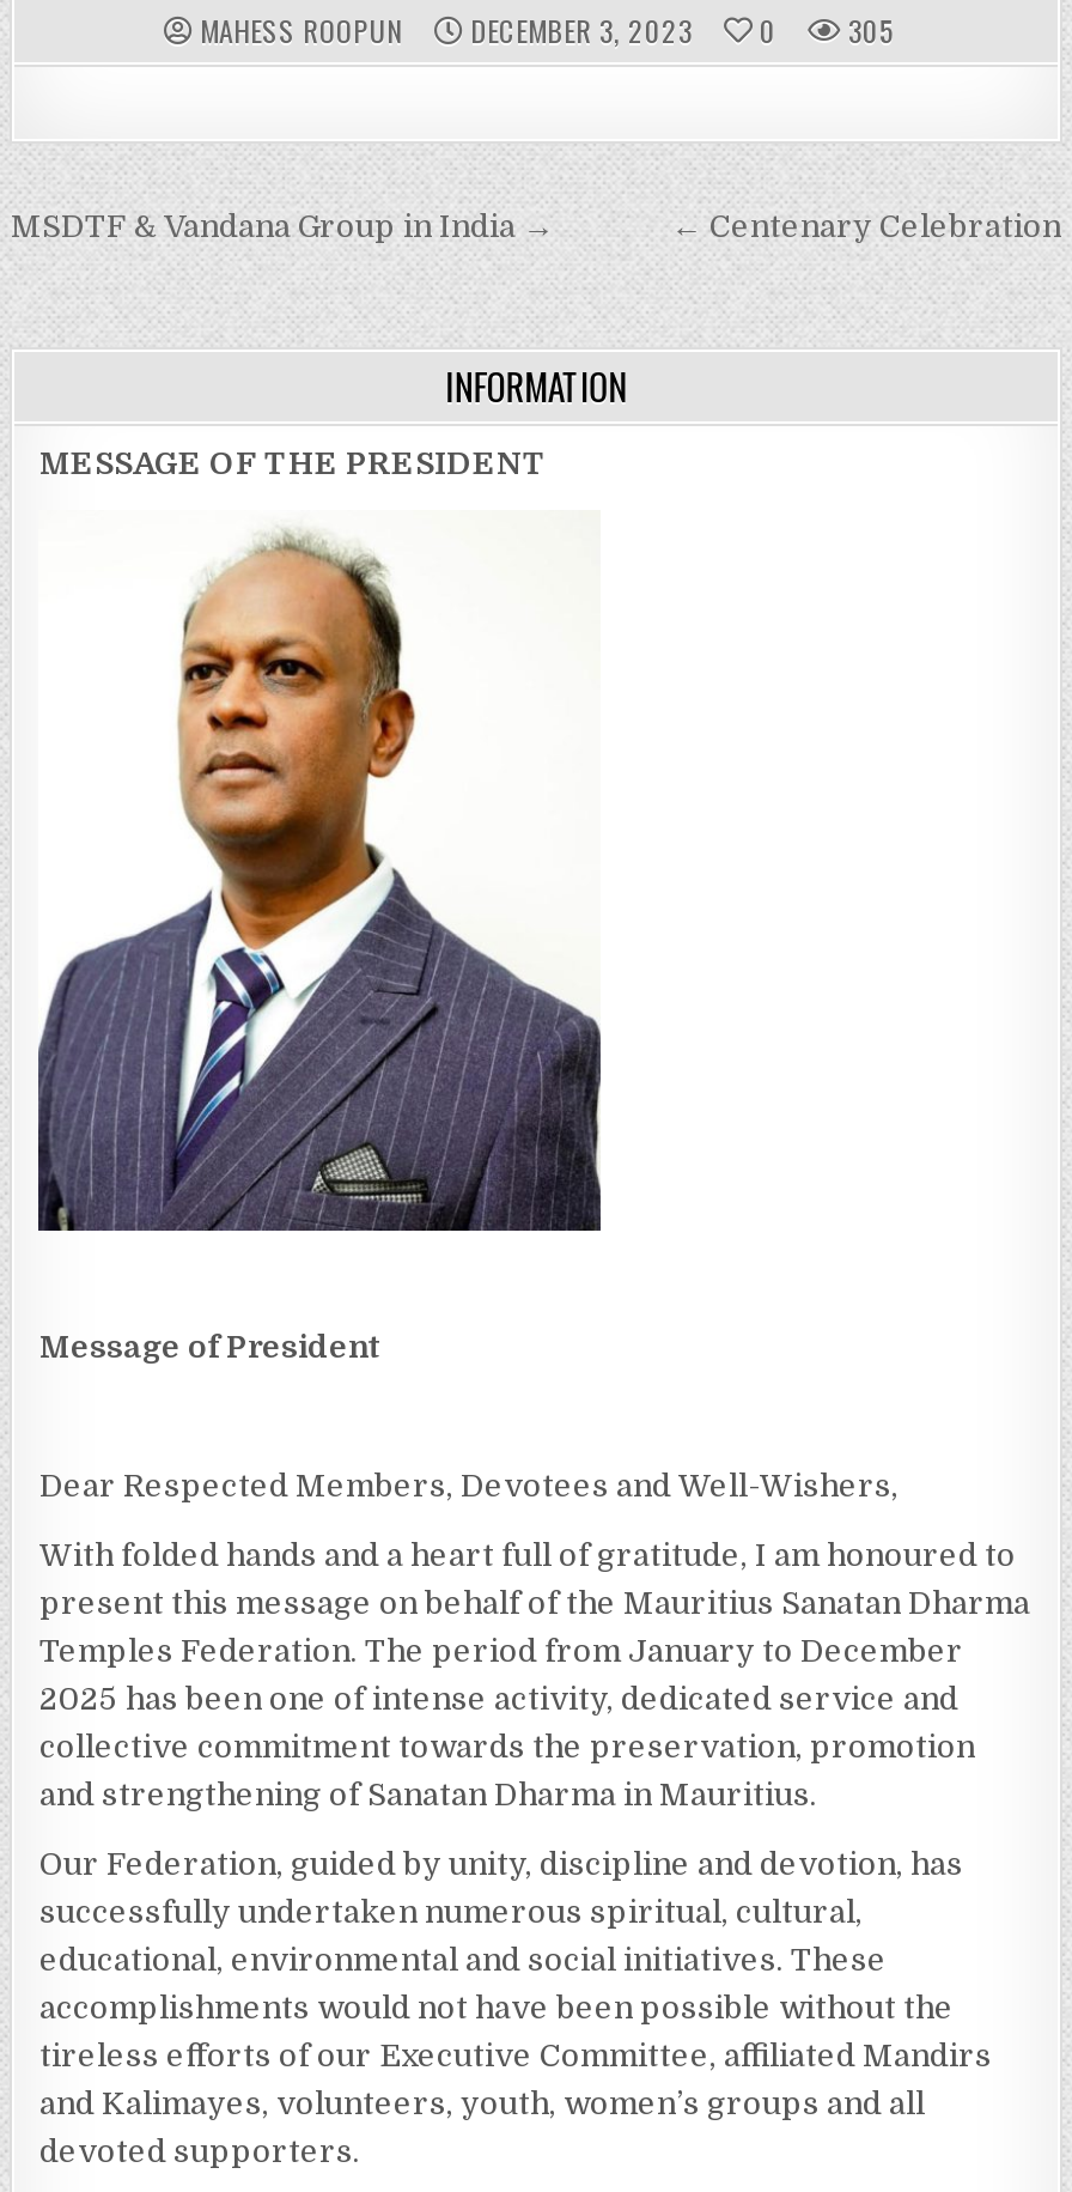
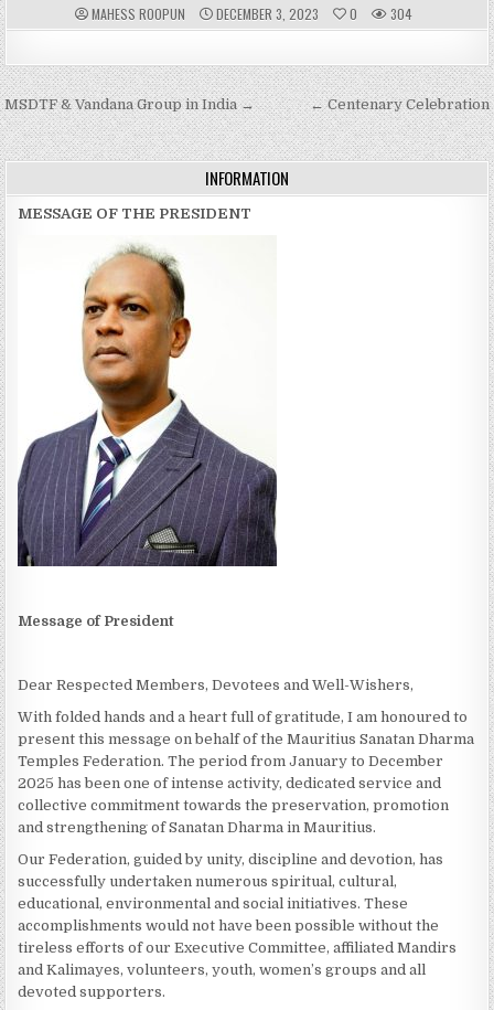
- 305
+ 304
